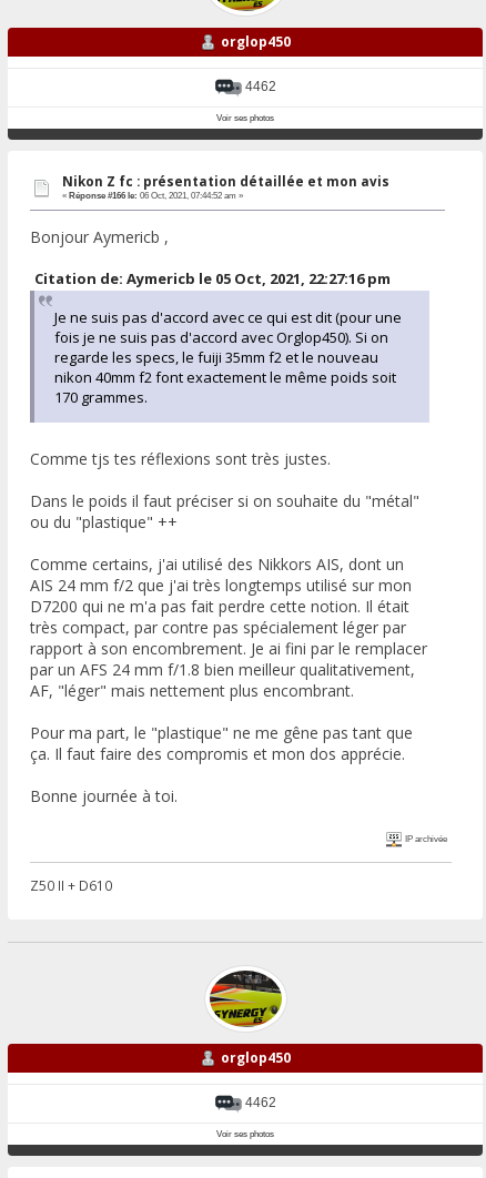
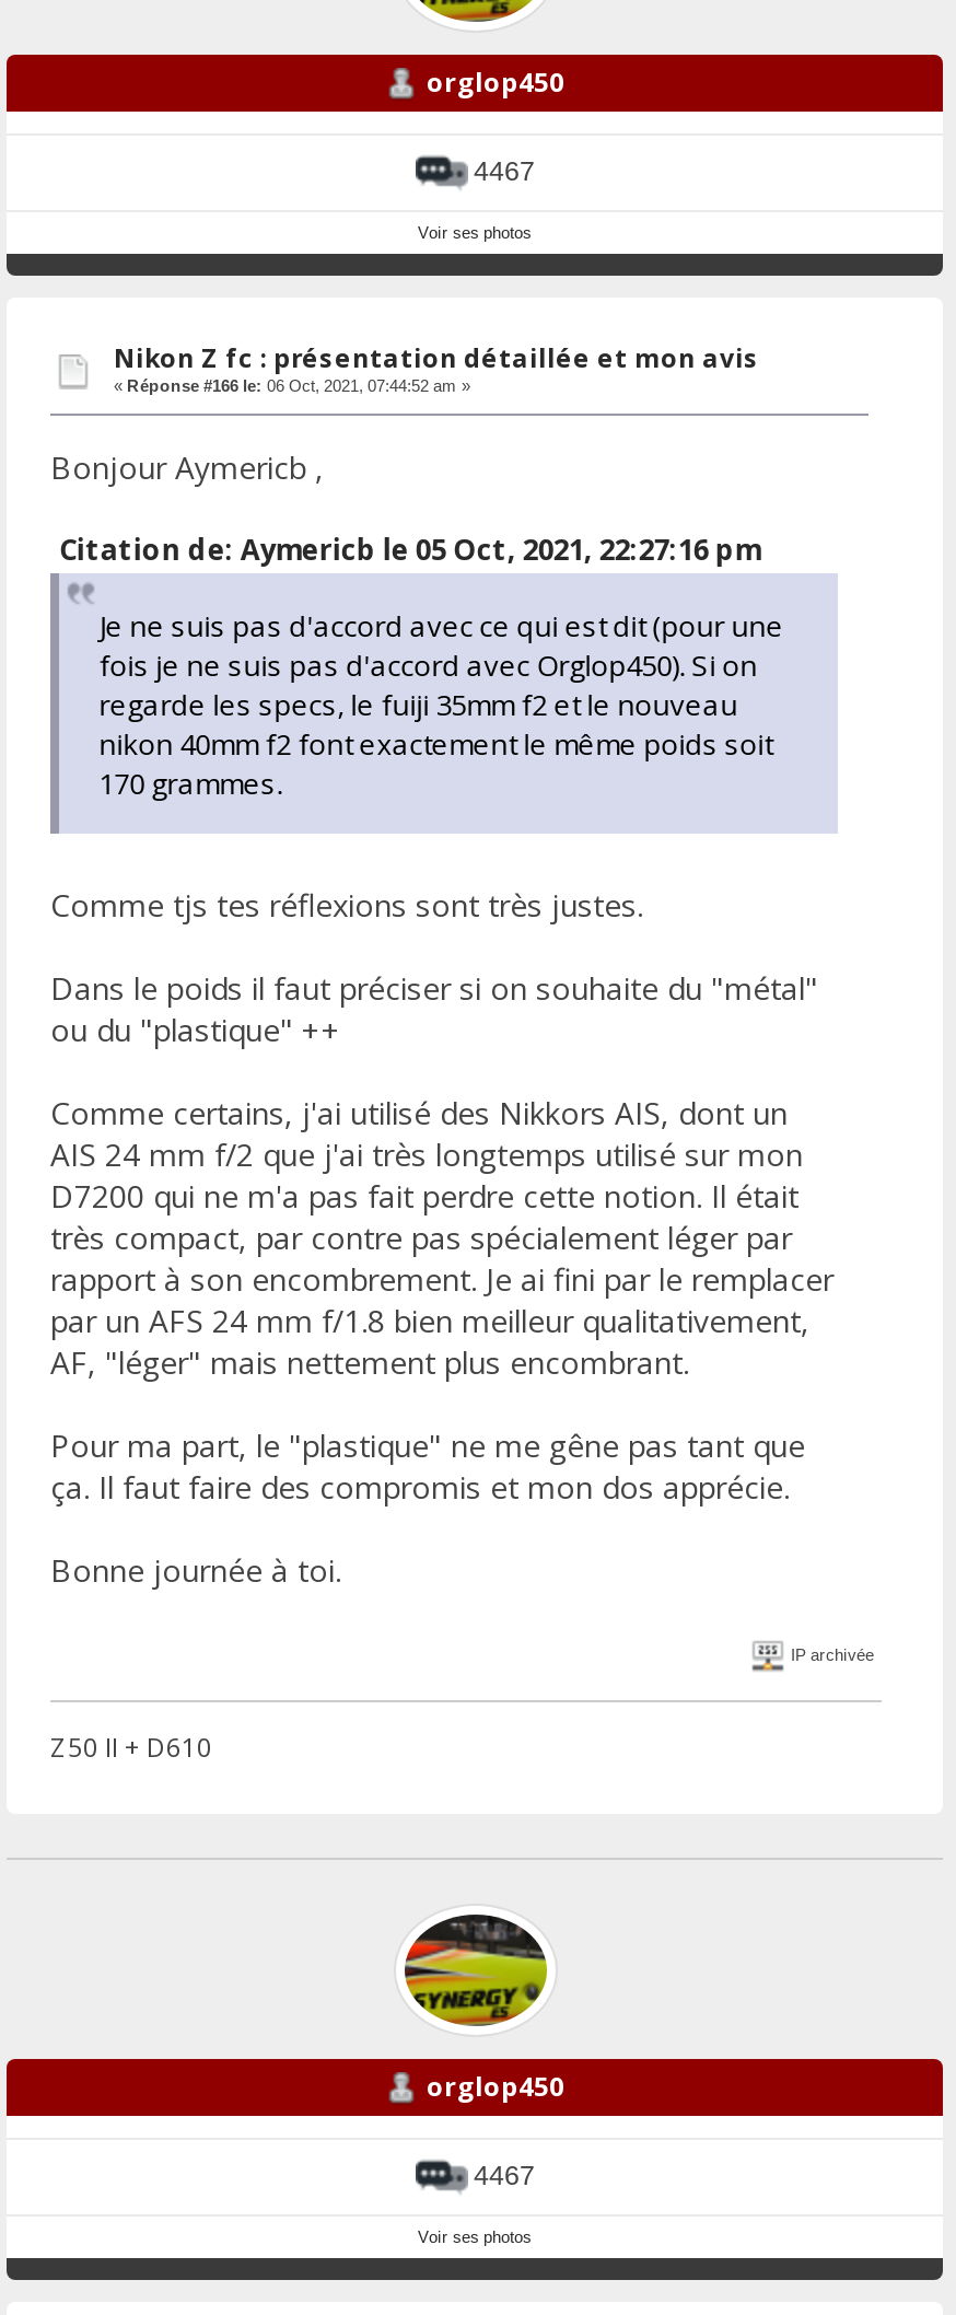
- 4462
+ 4467

- 4462
+ 4467
